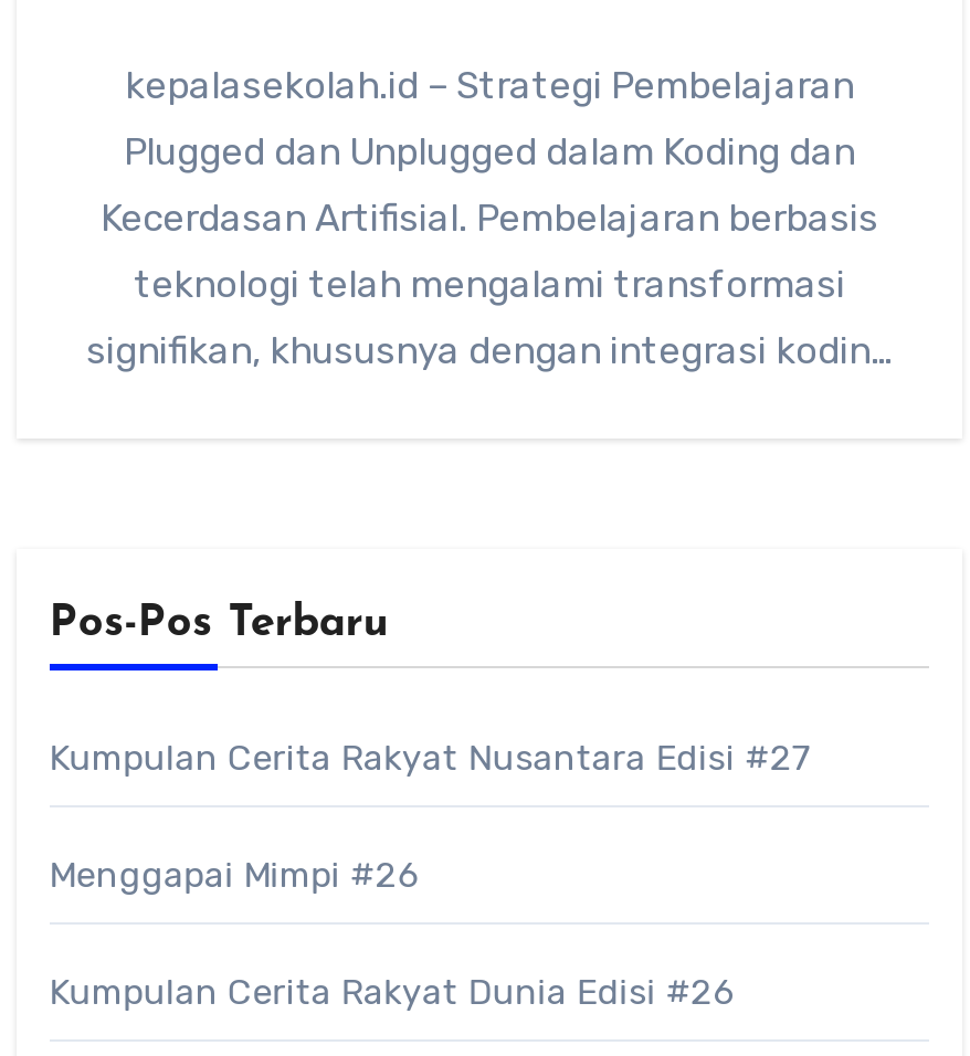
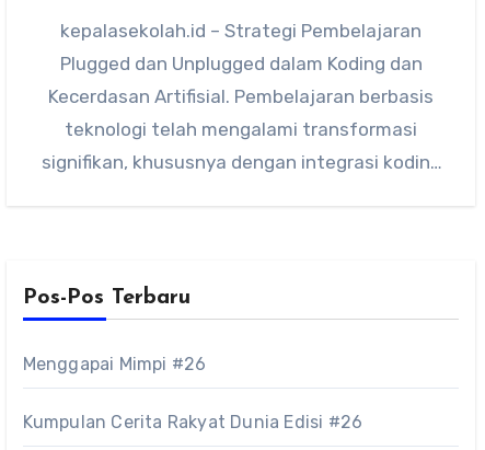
- Kumpulan Cerita Rakyat Nusantara Edisi #27
